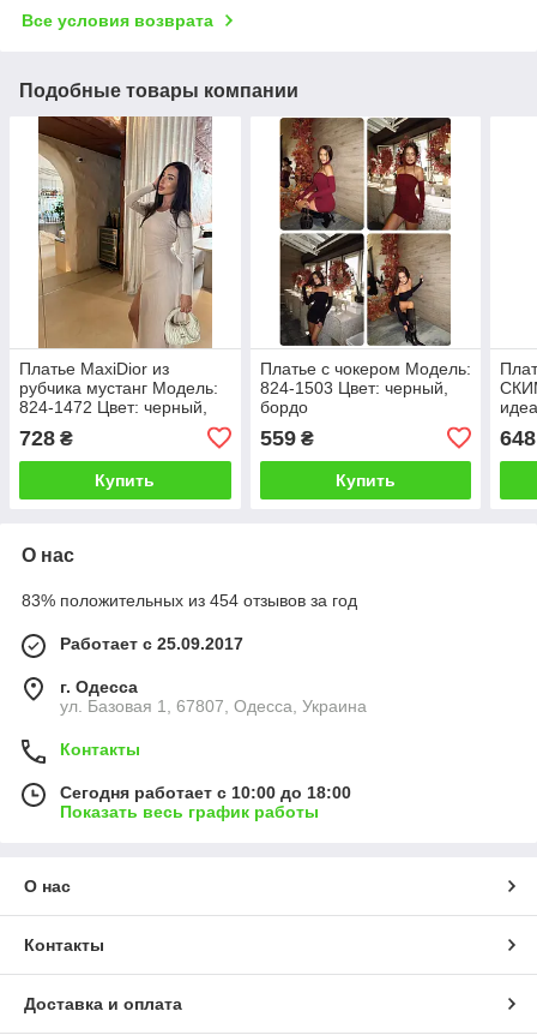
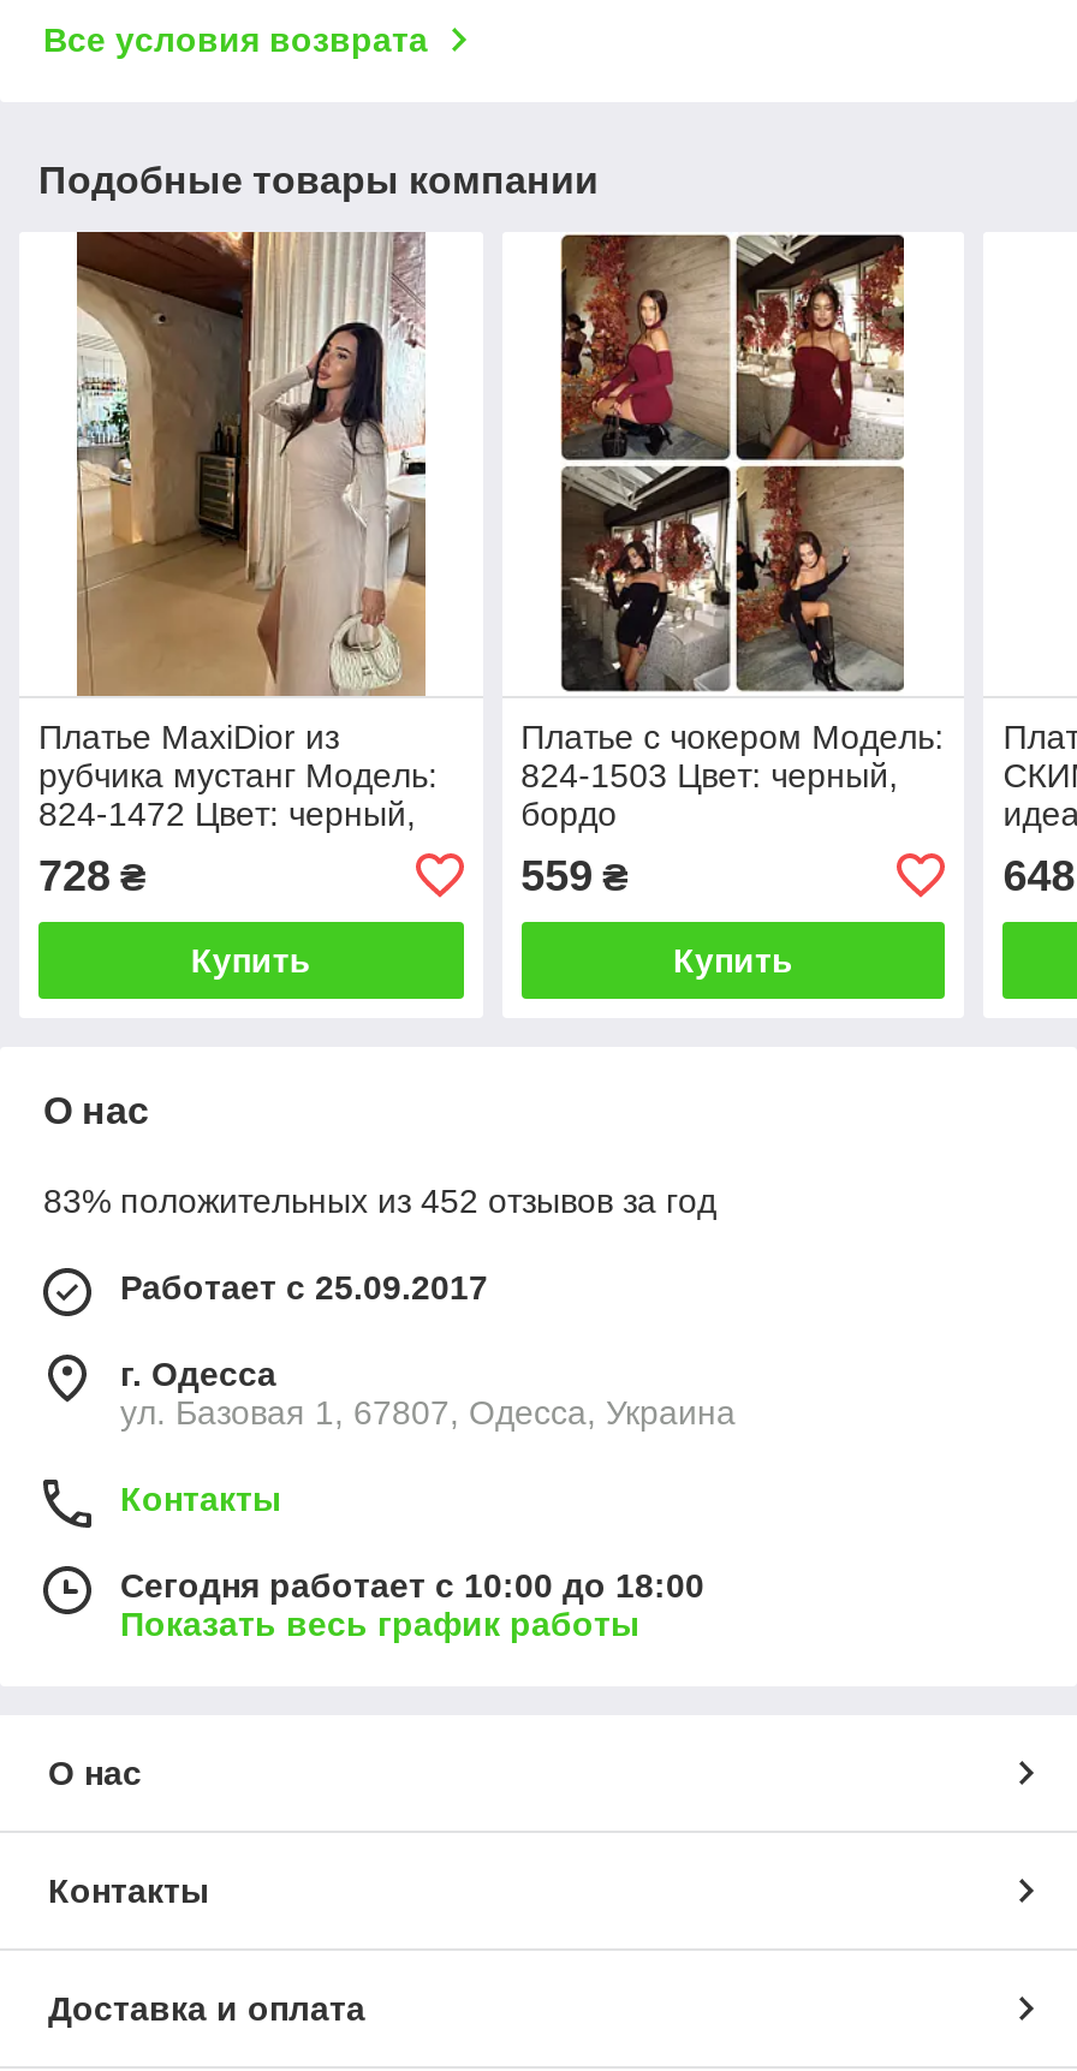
- 83% положительных из 454 отзывов за год
+ 83% положительных из 452 отзывов за год
